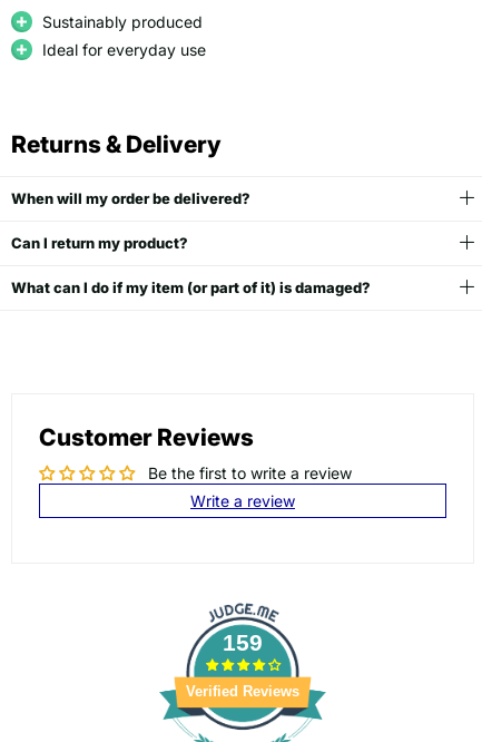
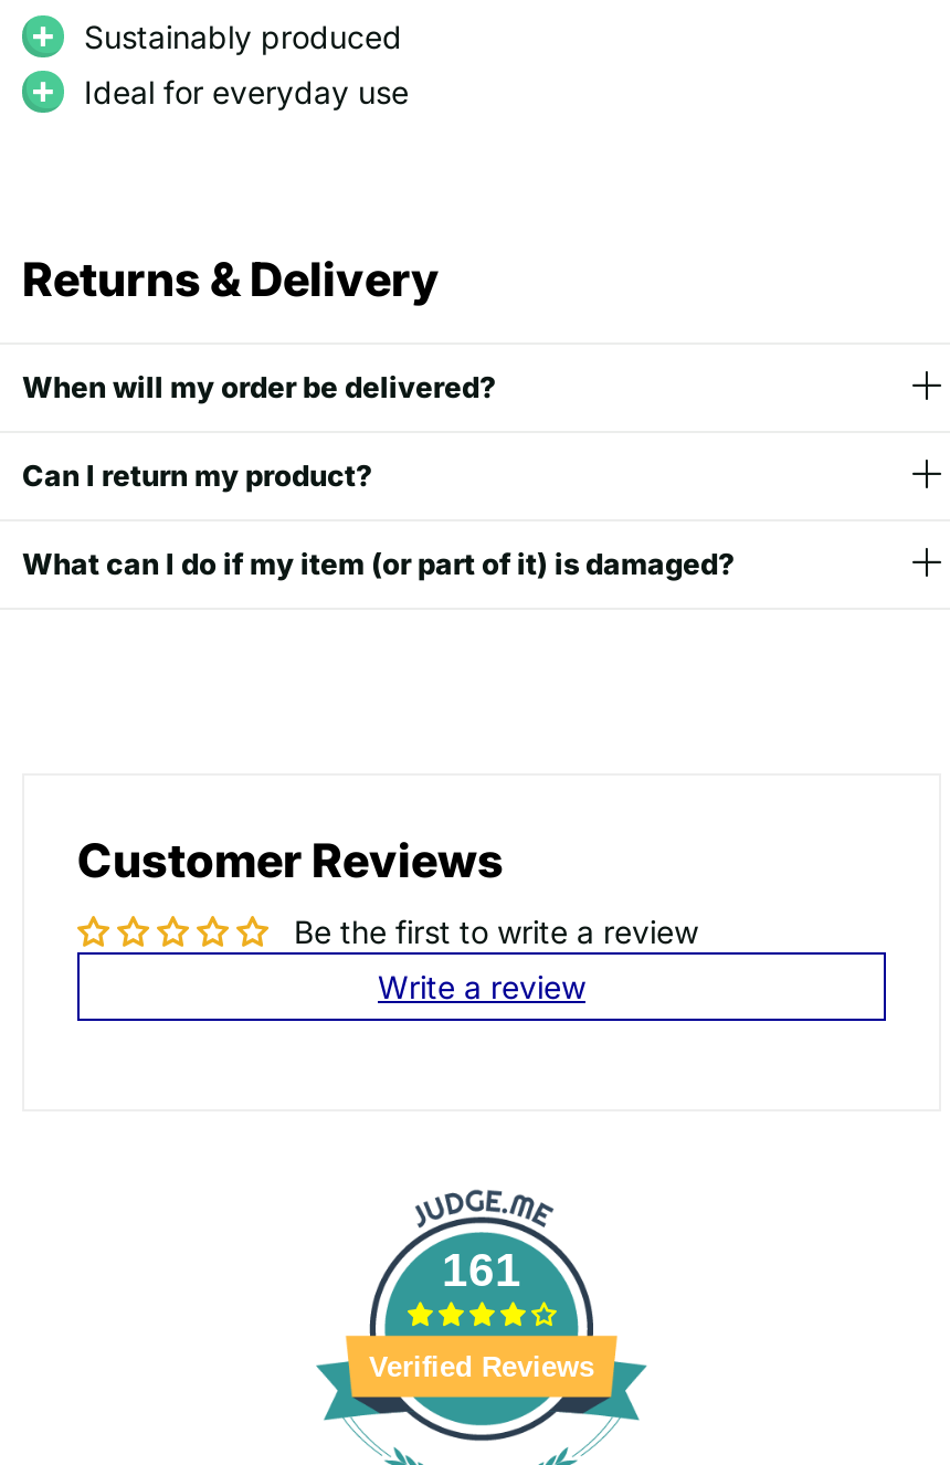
- 159
+ 161
